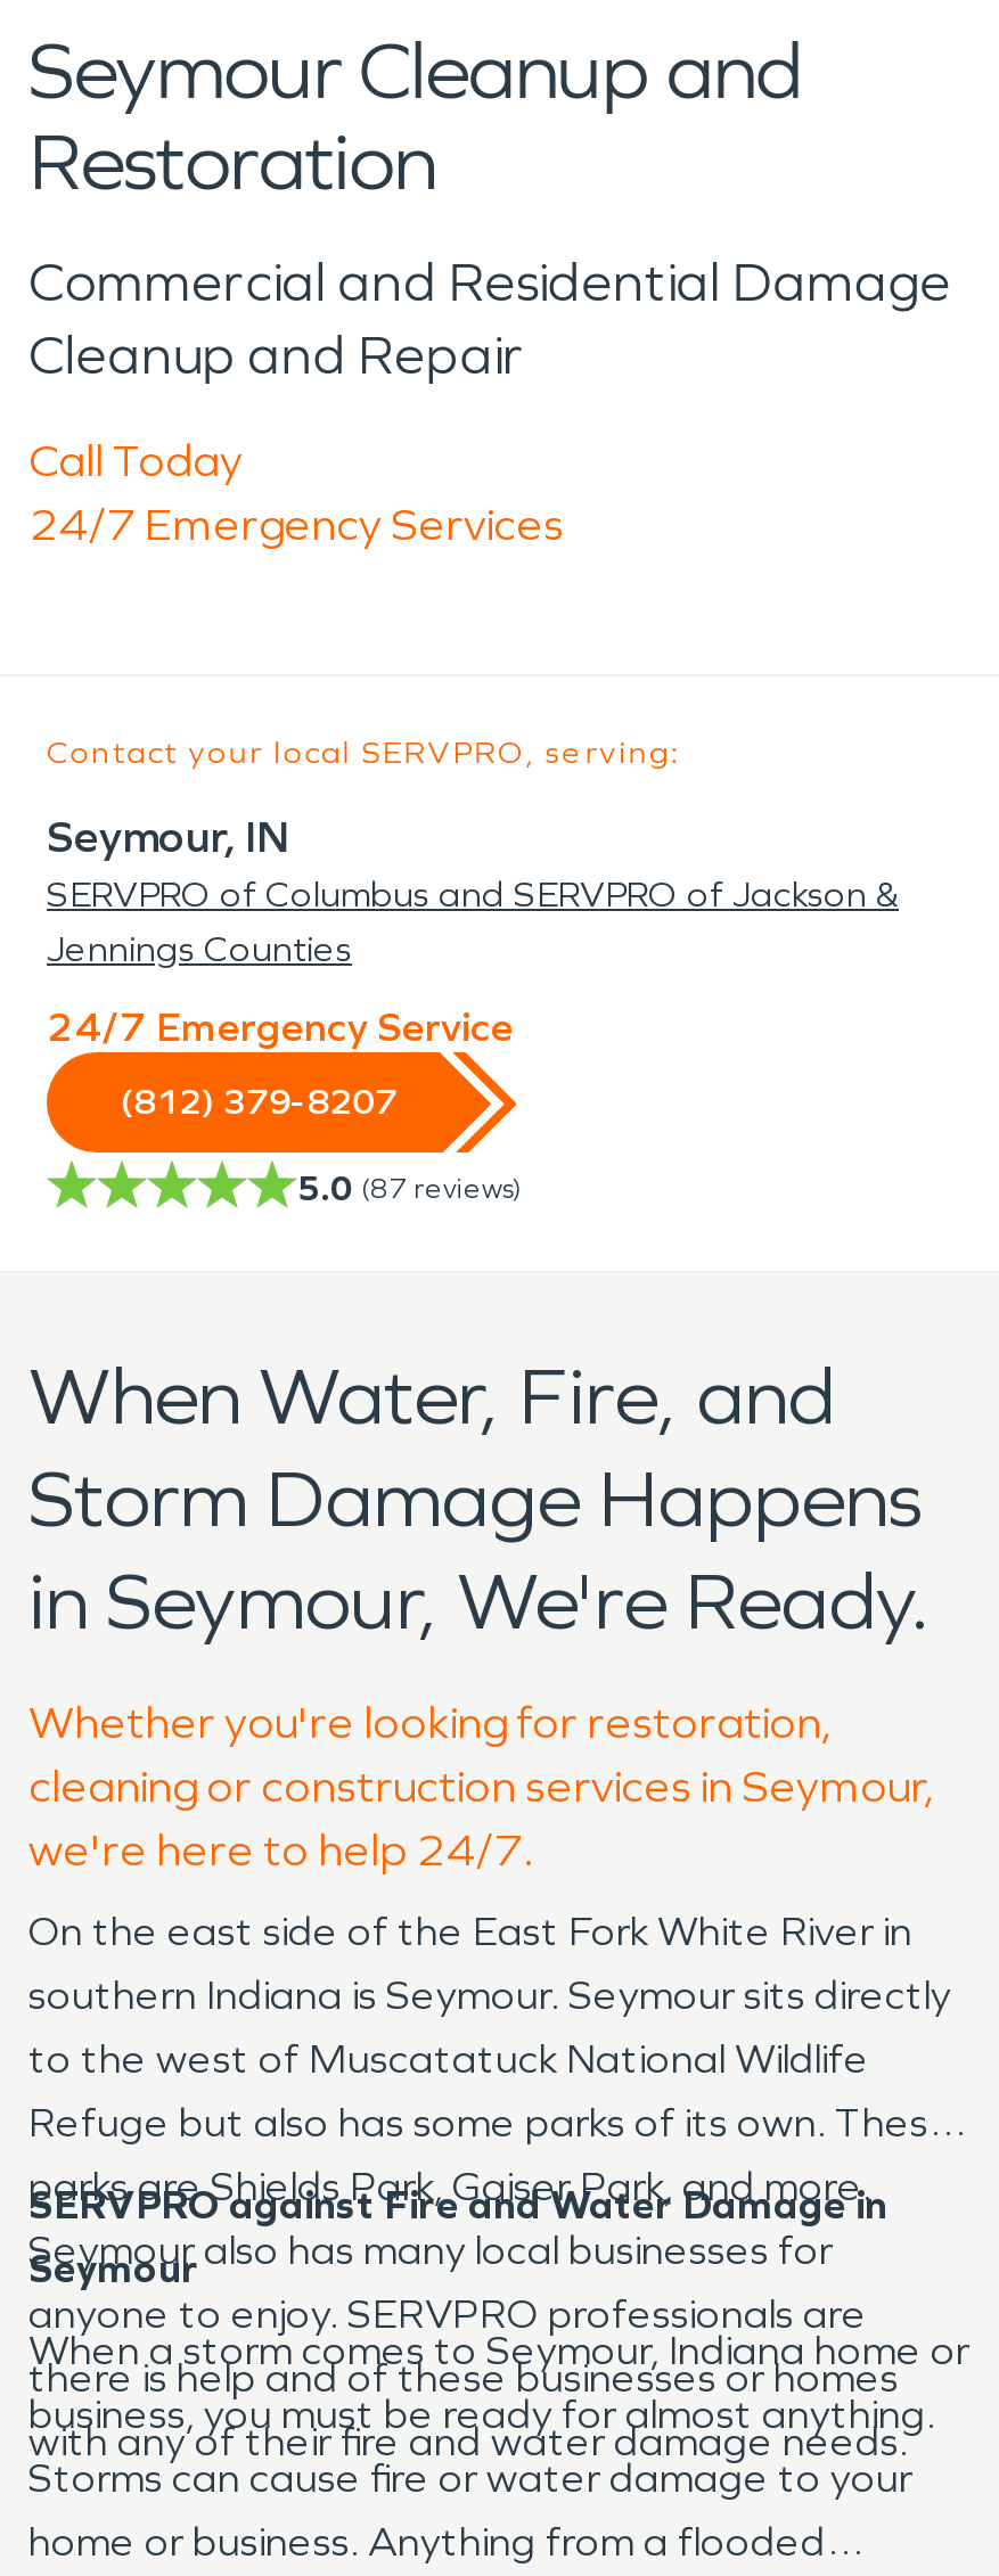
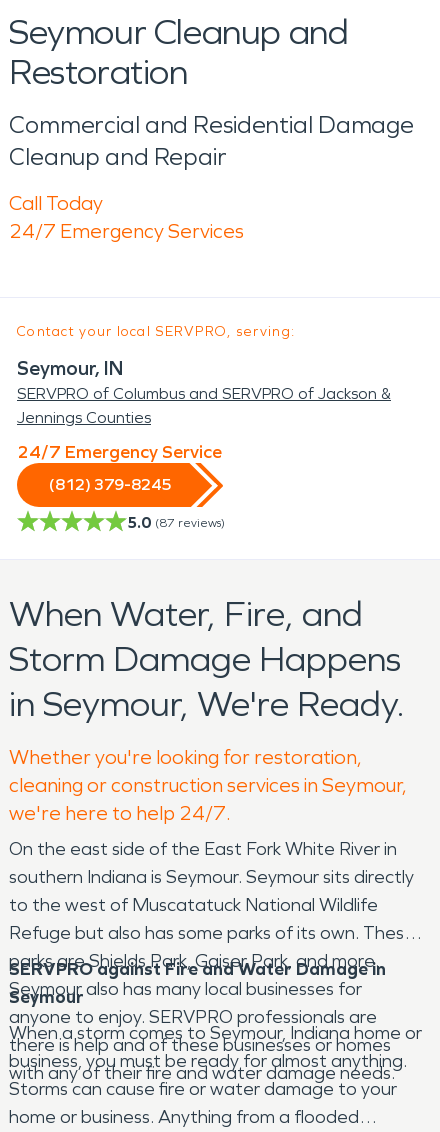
- (812) 379-8207
+ (812) 379-8245
